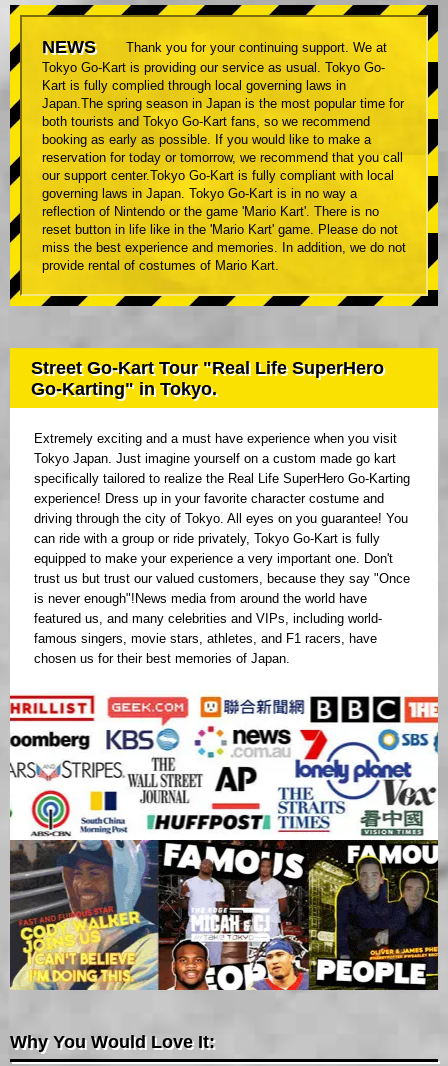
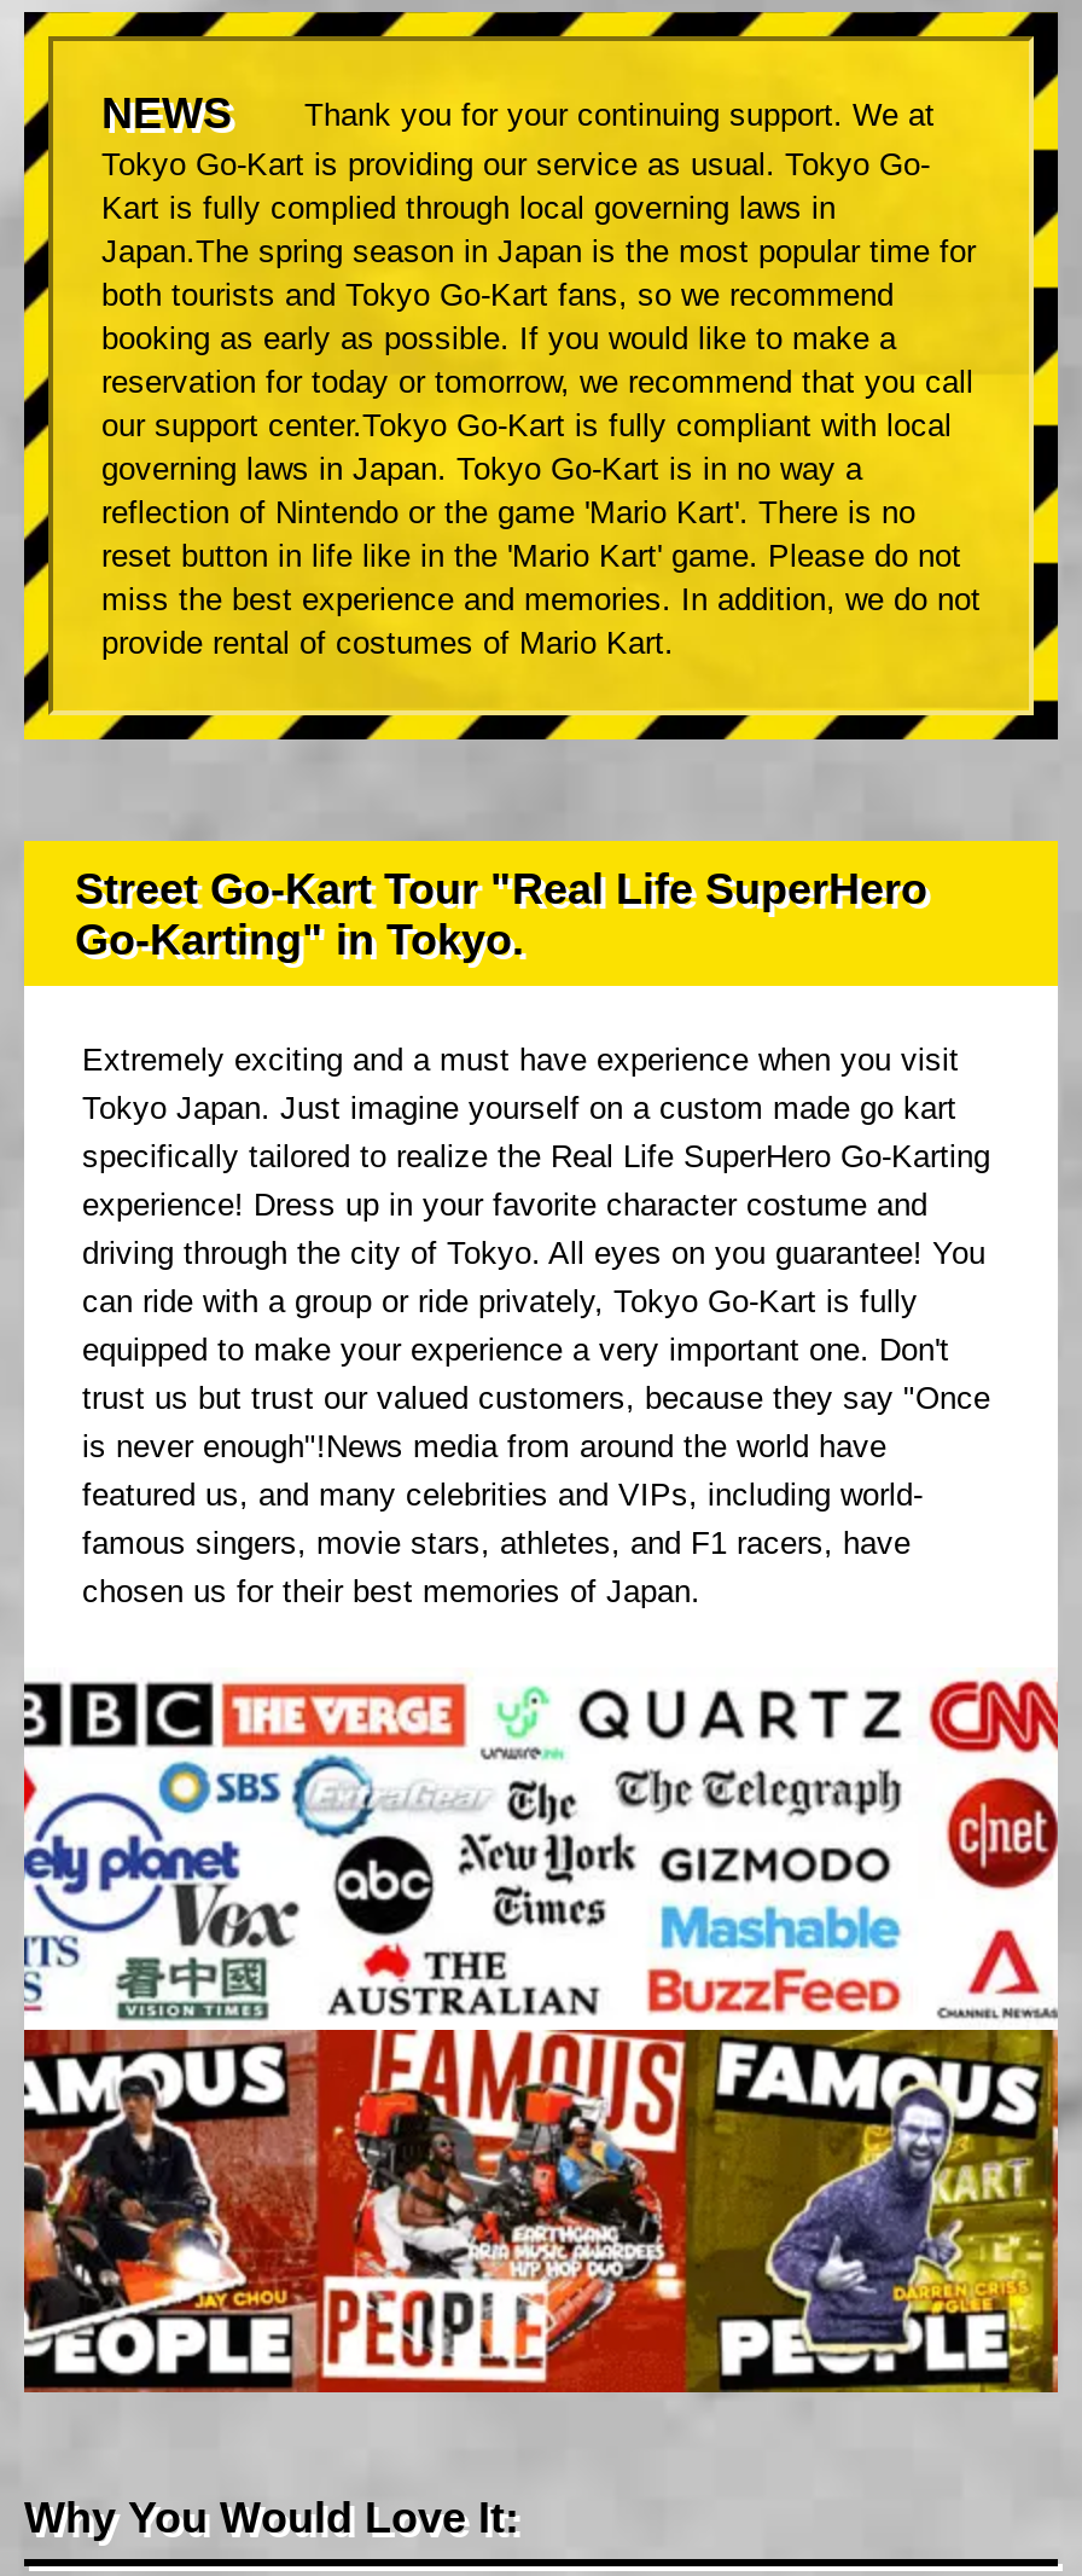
- [image]
+ [image]
